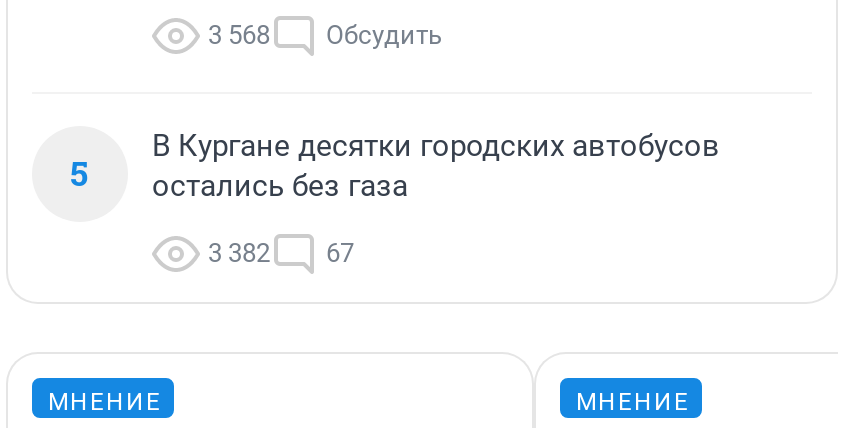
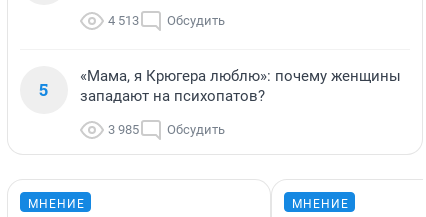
- 3 568 Обсудить
+ 4 513 Обсудить

- В Кургане десятки городских автобусов
- остались без газа
+ «Мама, я Крюгера люблю»: почему женщины
+ западают на психопатов?

- 3 382
- 67
+ 3 985
+ Обсудить
